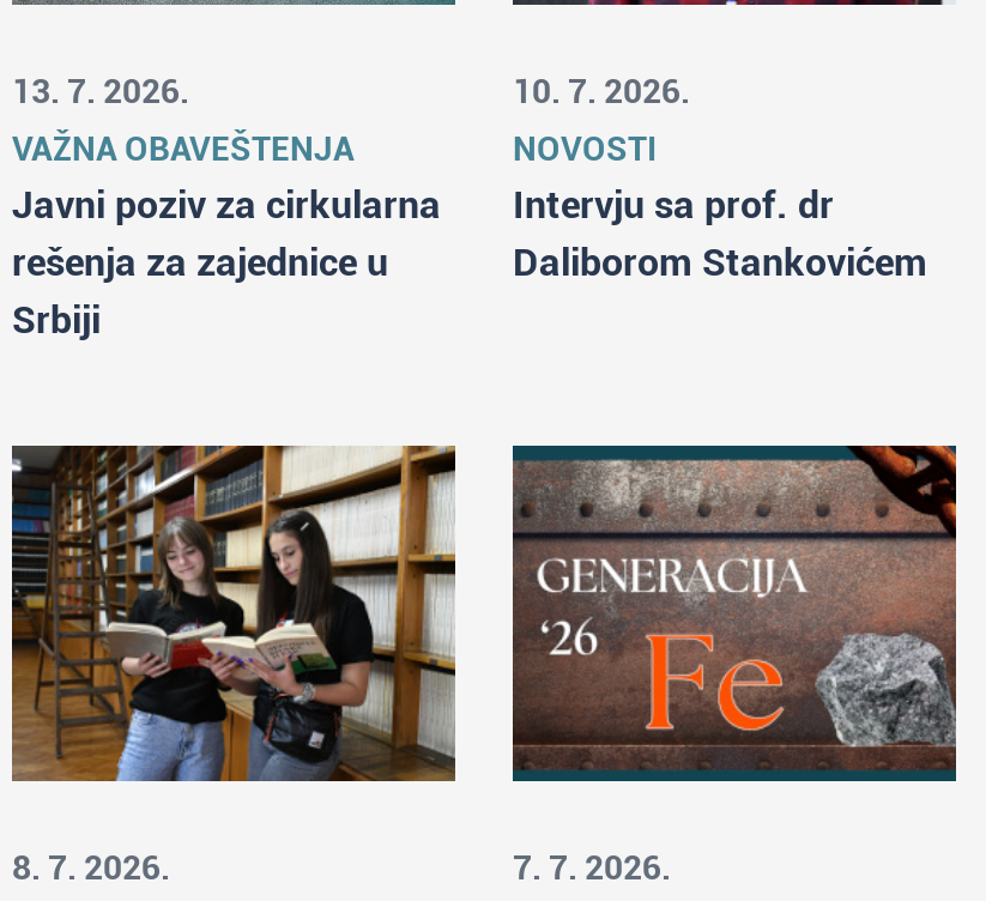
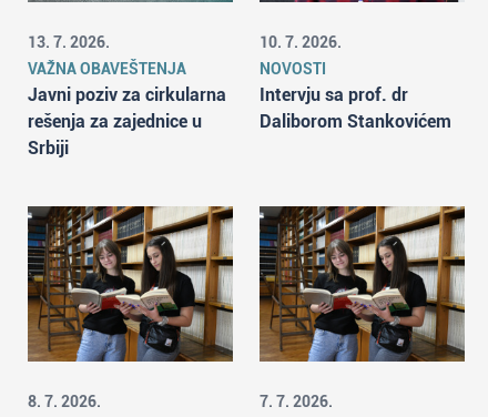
- [image]
+ [image]
